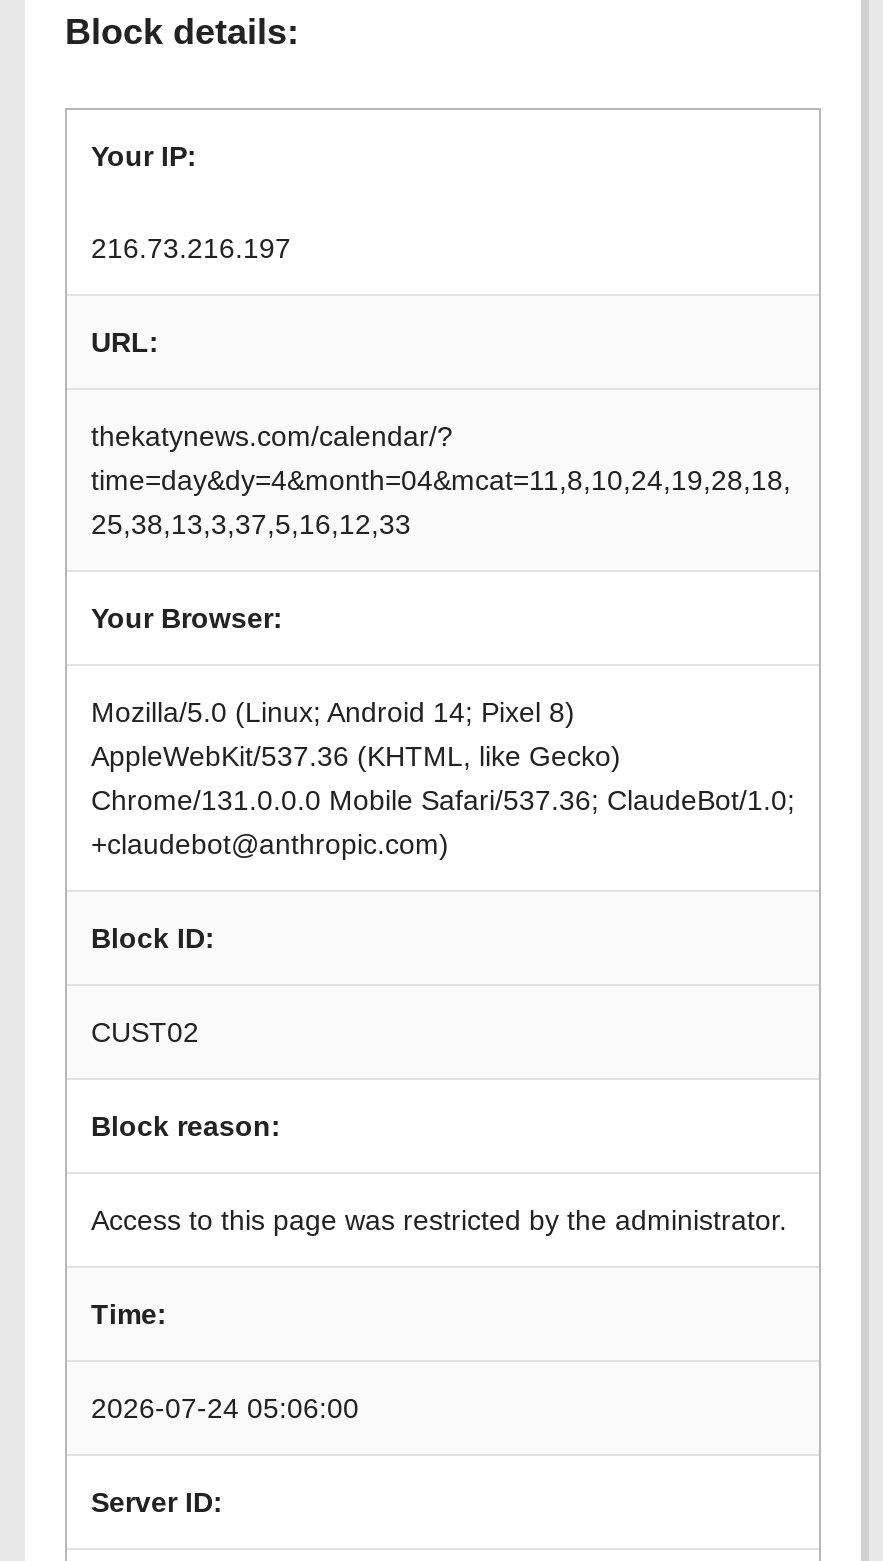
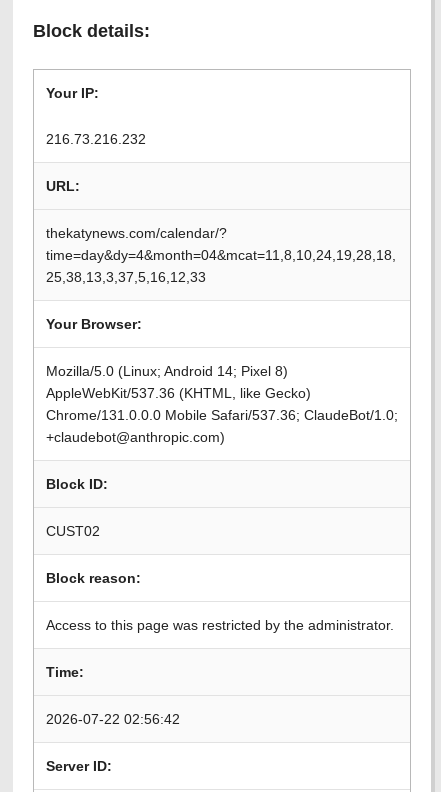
- 216.73.216.197
+ 216.73.216.232

- 2026-07-24 05:06:00
+ 2026-07-22 02:56:42
